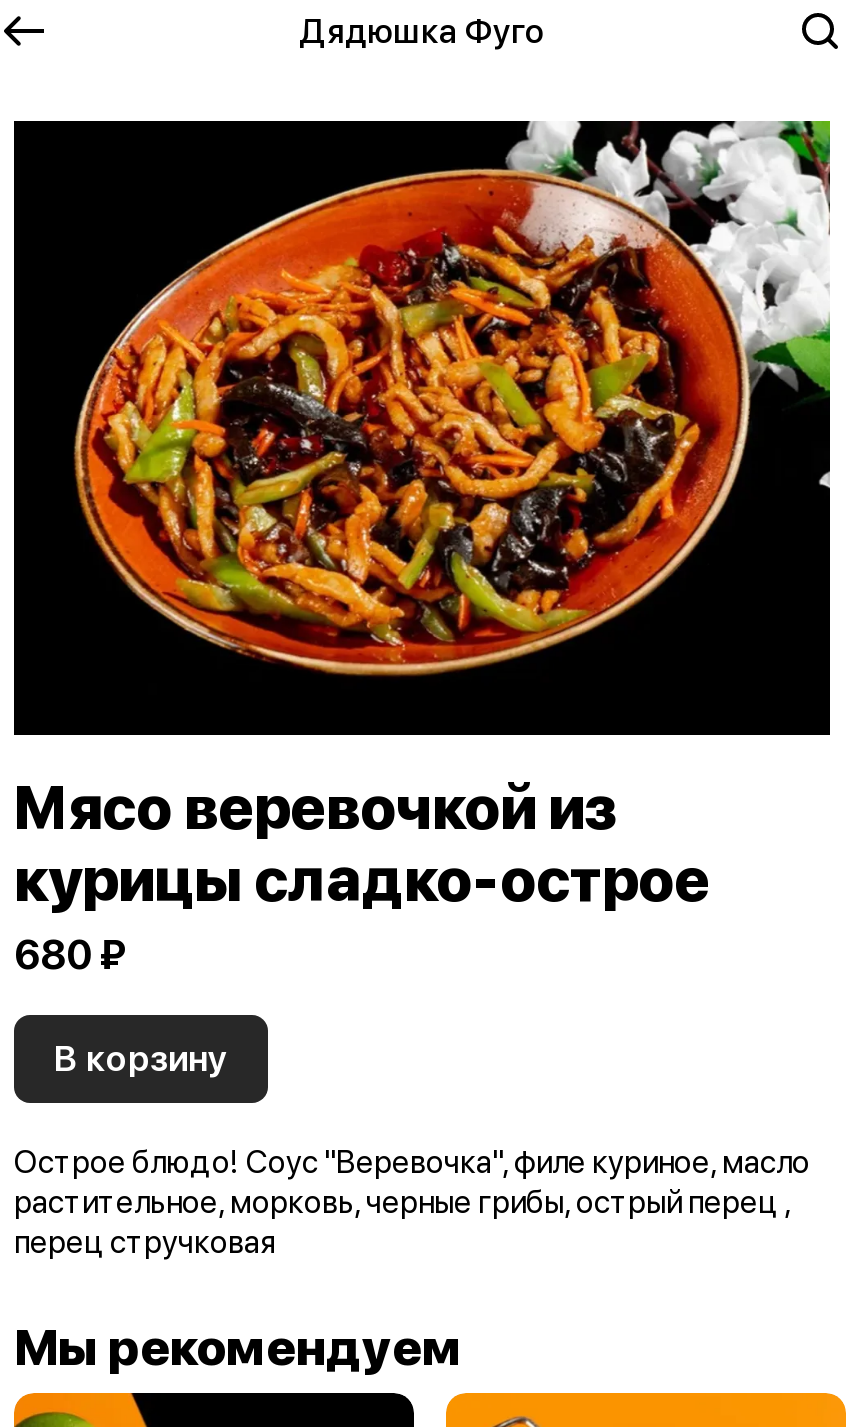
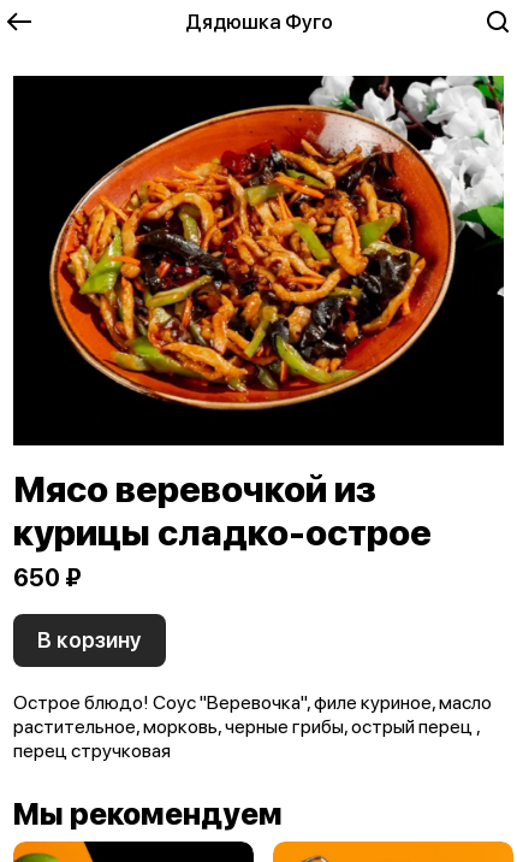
- 680 ₽
+ 650 ₽
